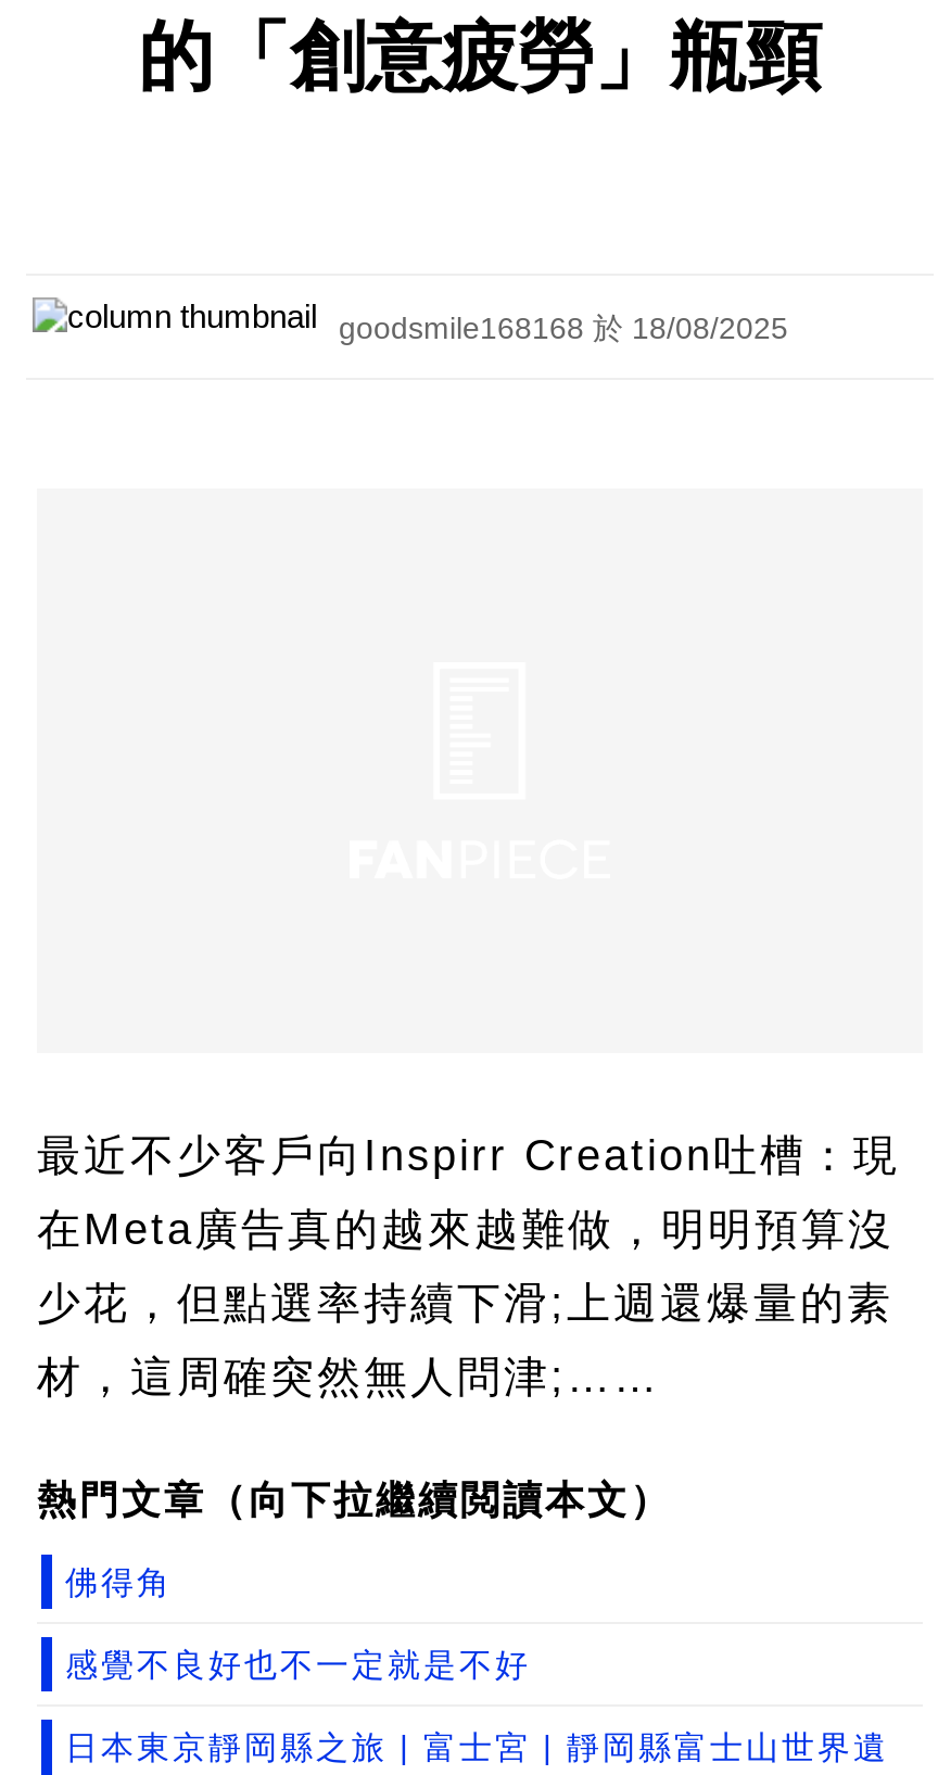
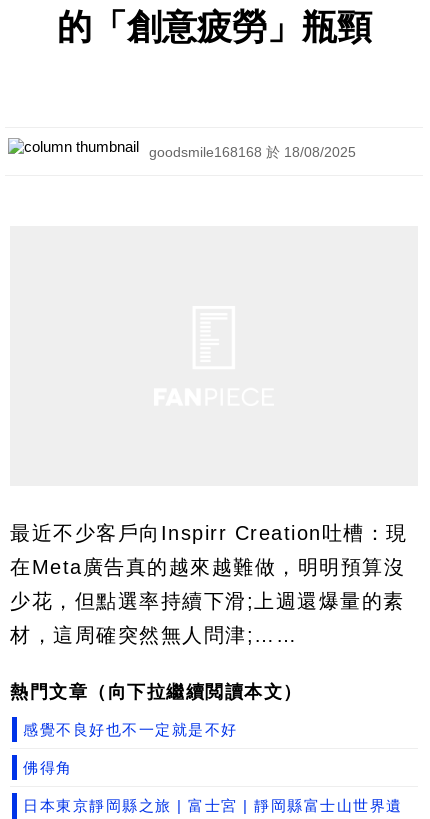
moved down: 佛得角

moved up: 感覺不良好也不一定就是不好
